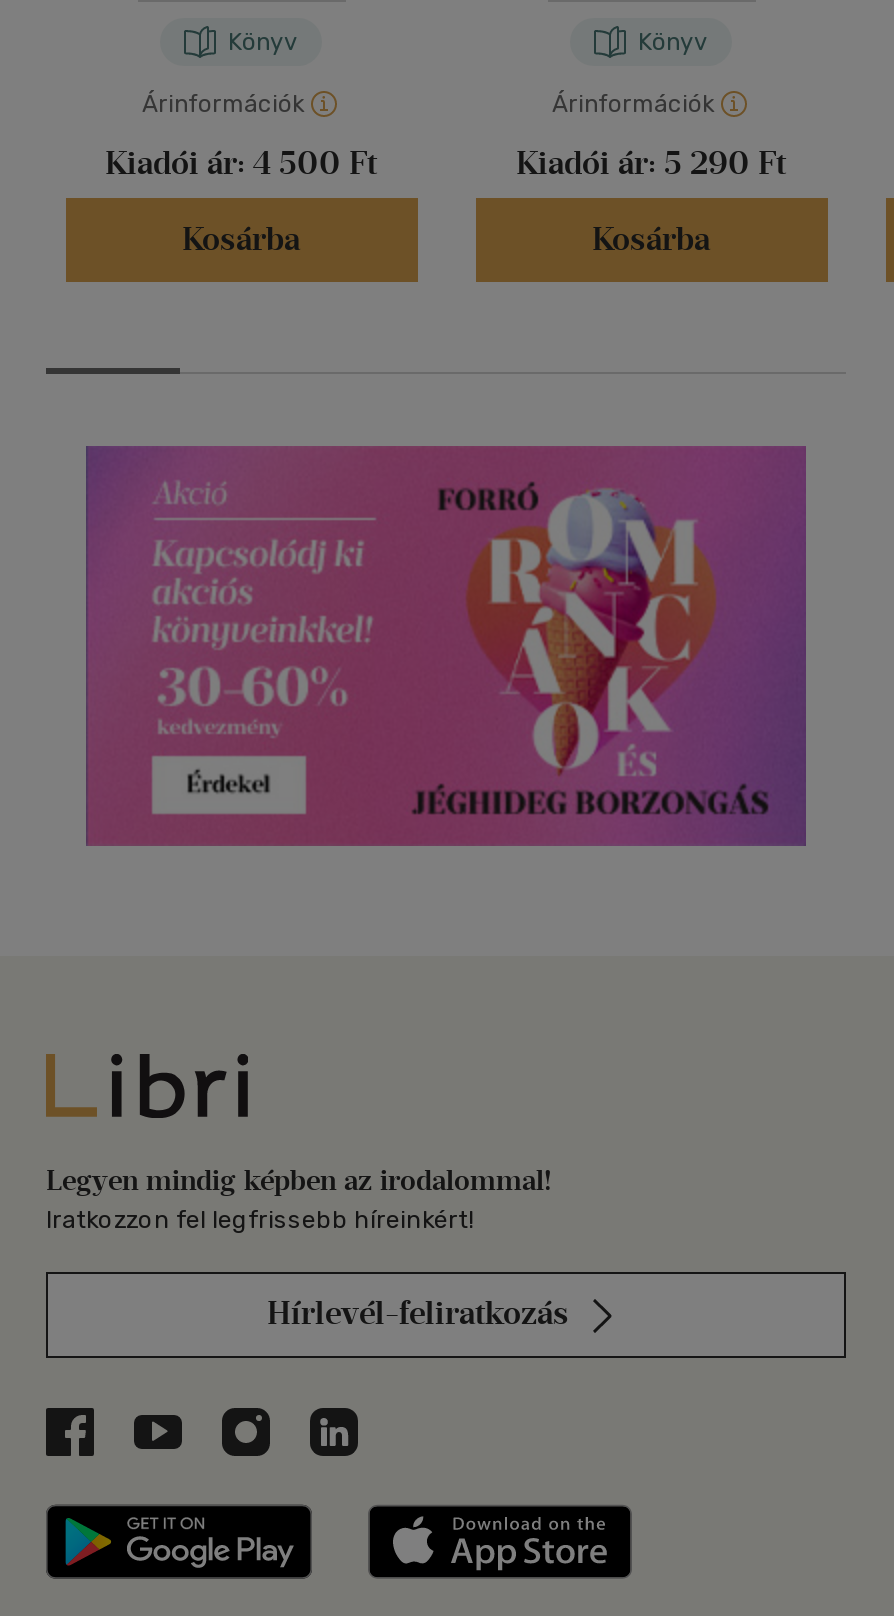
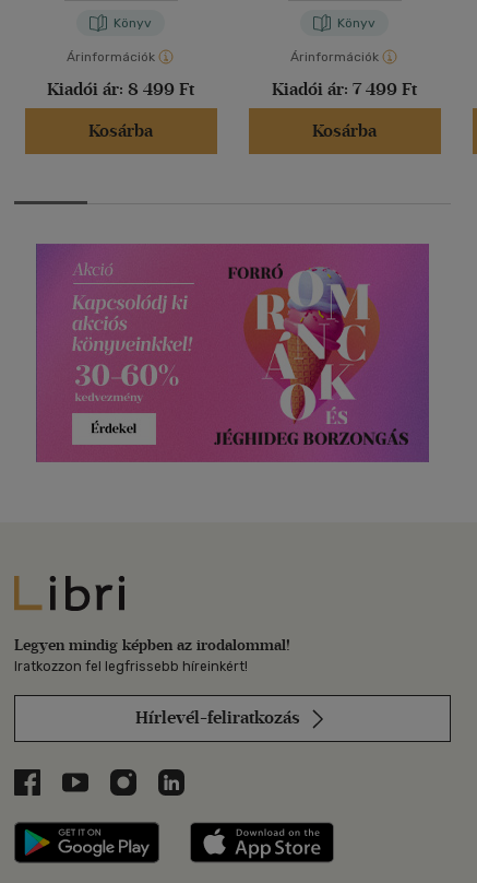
- Kiadói ár: 4 500 Ft
+ Kiadói ár: 8 499 Ft

- Kiadói ár: 5 290 Ft
+ Kiadói ár: 7 499 Ft
